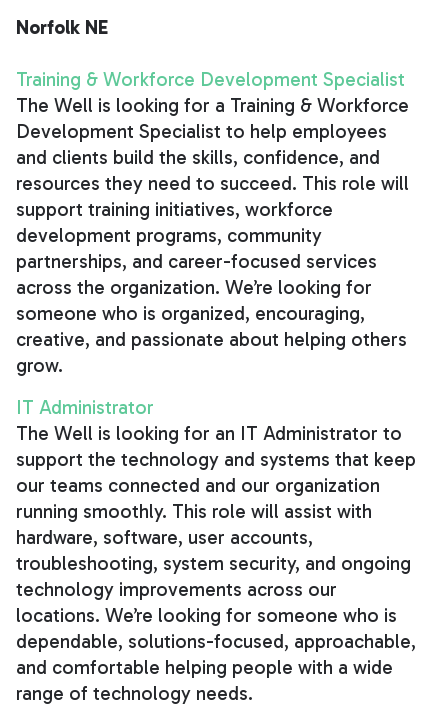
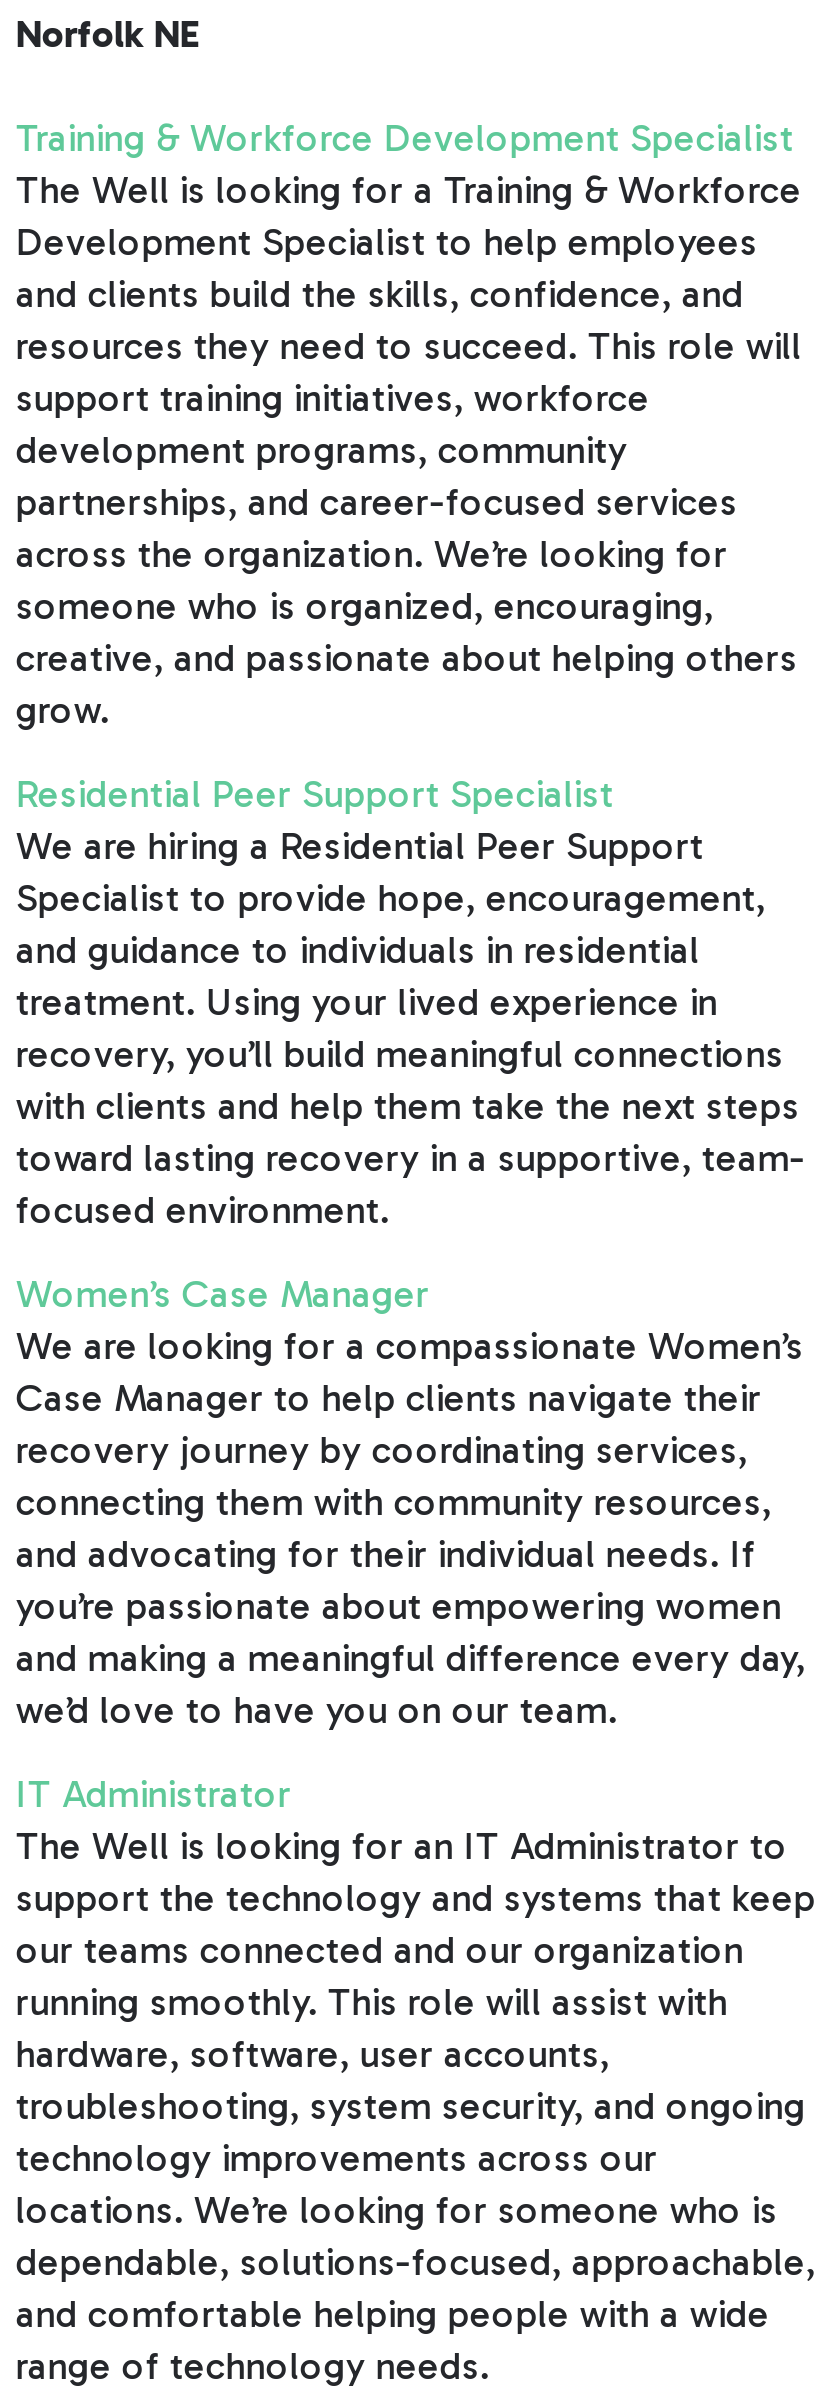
+ Residential Peer Support Specialist
+ We are hiring a Residential Peer Support
+ Specialist to provide hope, encouragement,
+ and guidance to individuals in residential
+ treatment. Using your lived experience in
+ recovery, you’ll build meaningful connections
+ with clients and help them take the next steps
+ toward lasting recovery in a supportive, team-
+ focused environment.
+ Women’s Case Manager
+ We are looking for a compassionate Women’s
+ Case Manager to help clients navigate their
+ recovery journey by coordinating services,
+ connecting them with community resources,
+ and advocating for their individual needs. If
+ you’re passionate about empowering women
+ and making a meaningful difference every day,
+ we’d love to have you on our team.
